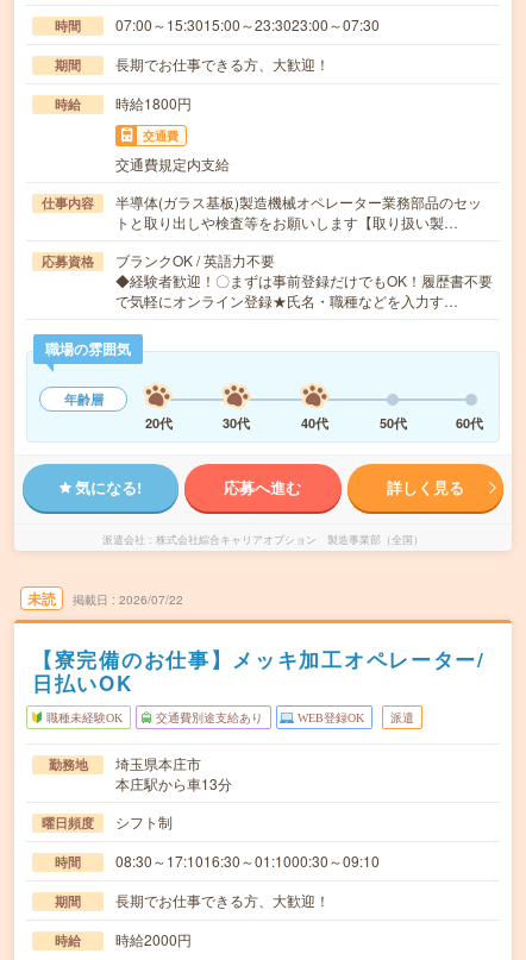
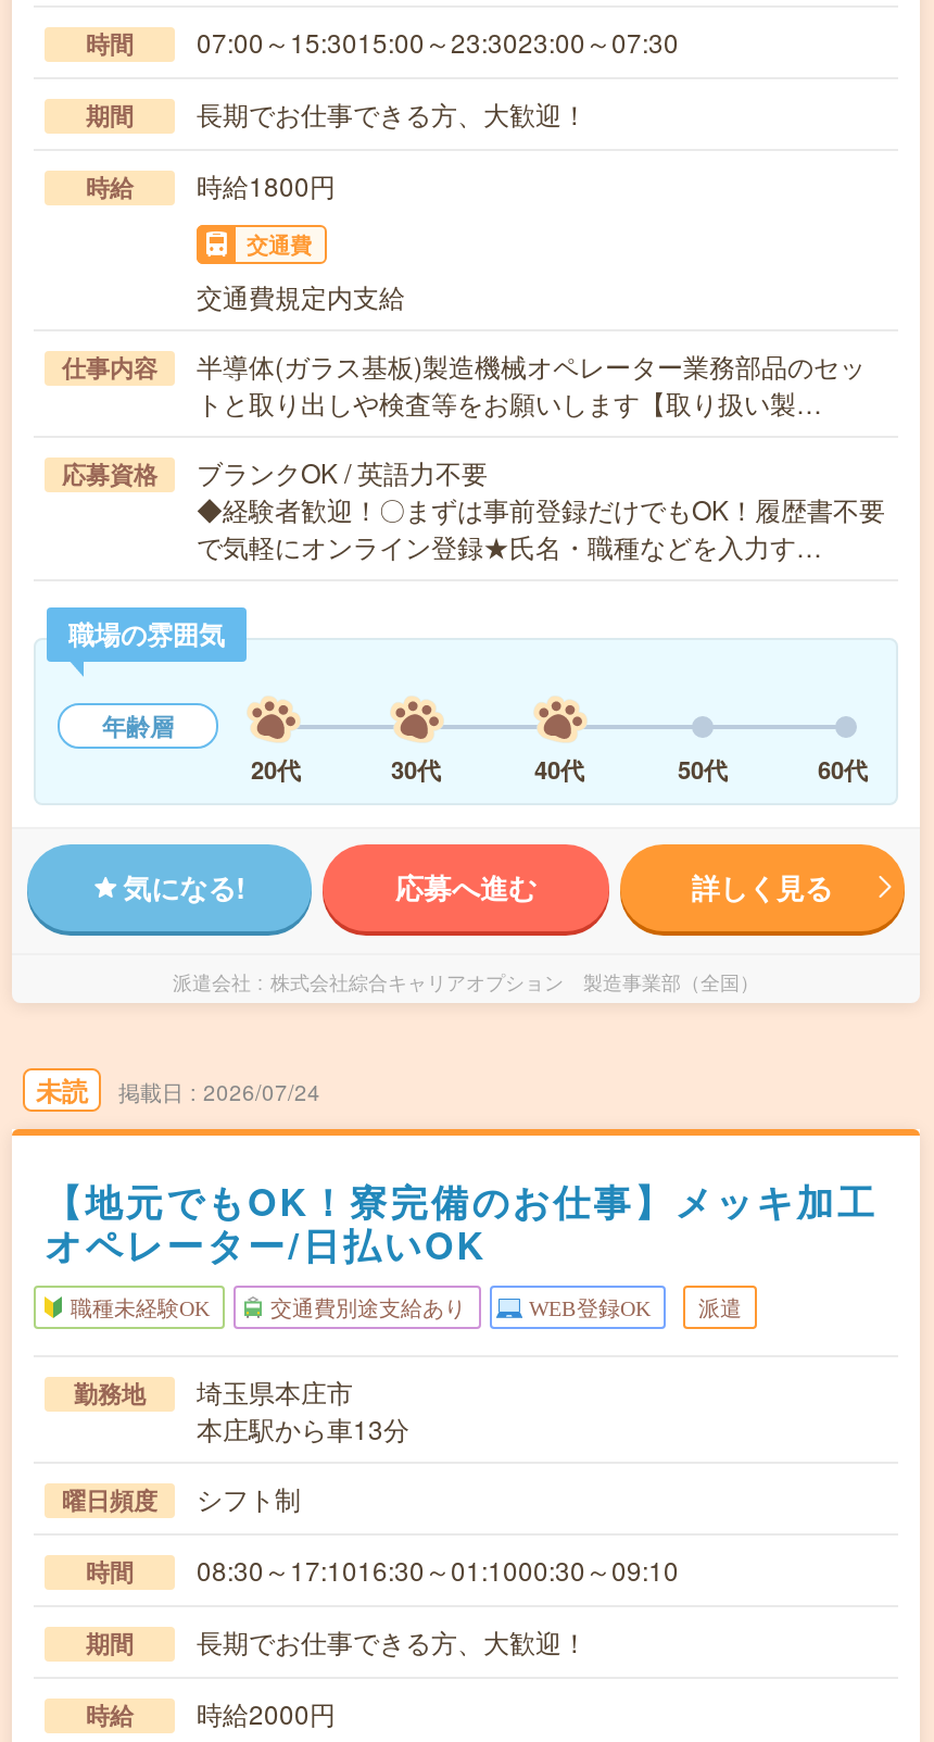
- 2026/07/22
+ 2026/07/24

- 【寮完備のお仕事】メッキ加工オペレーター/
- 日払いOK
+ 【地元でもOK！寮完備のお仕事】メッキ加工
+ オペレーター/日払いOK
